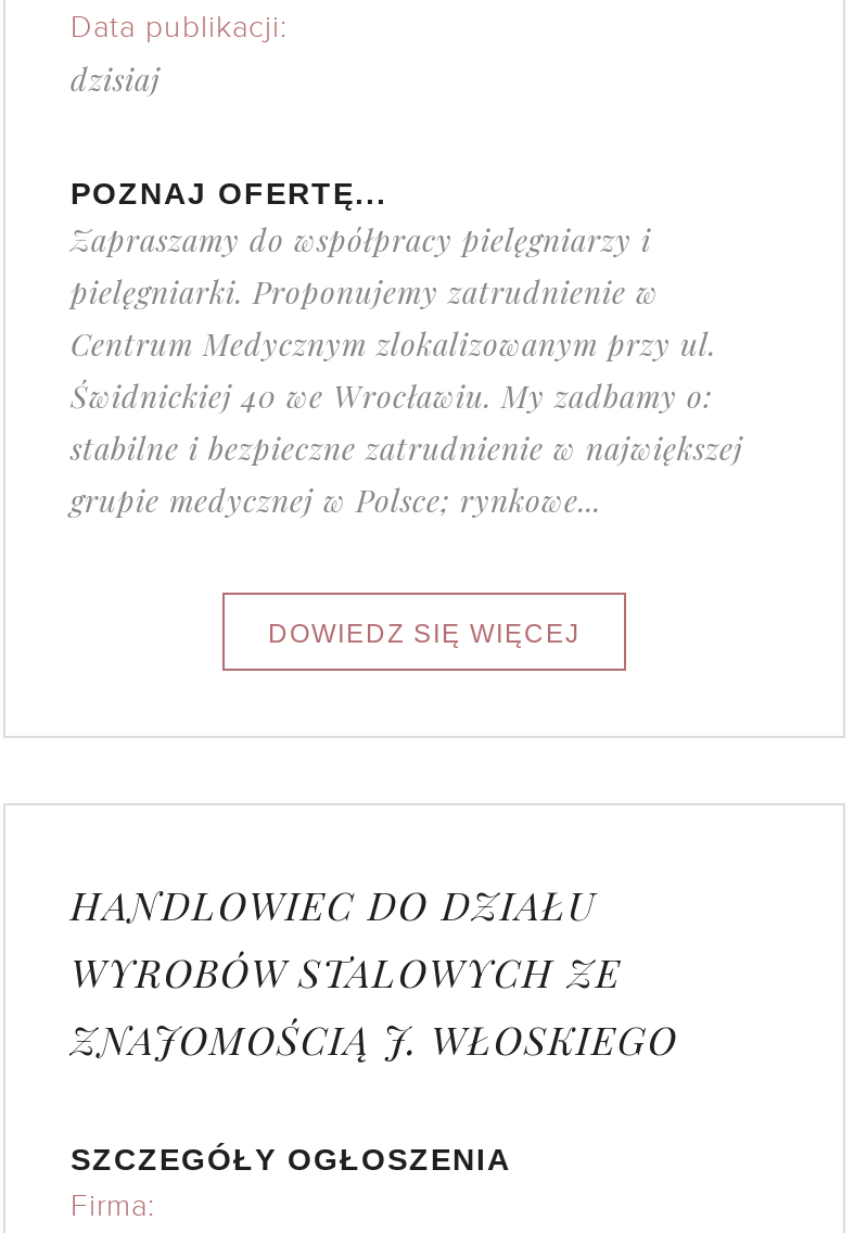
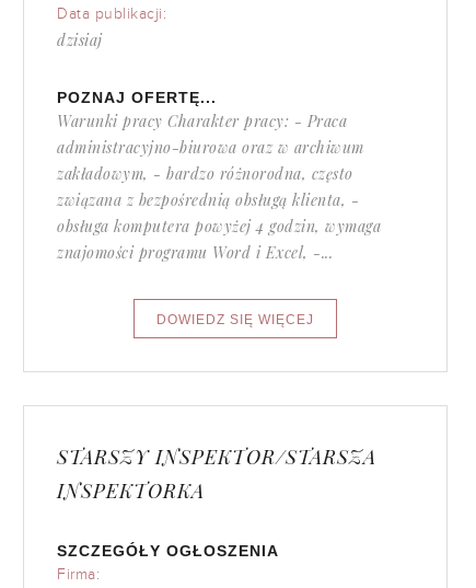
- Zapraszamy do współpracy pielęgniarzy i
- pielęgniarki. Proponujemy zatrudnienie w
- Centrum Medycznym zlokalizowanym przy ul.
- Świdnickiej 40 we Wrocławiu. My zadbamy o:
- stabilne i bezpieczne zatrudnienie w największej
- grupie medycznej w Polsce; rynkowe...
+ Warunki pracy Charakter pracy: - Praca
+ administracyjno-biurowa oraz w archiwum
+ zakładowym, - bardzo różnorodna, często
+ związana z bezpośrednią obsługą klienta, -
+ obsługa komputera powyżej 4 godzin, wymaga
+ znajomości programu Word i Excel, -...

- HANDLOWIEC DO DZIAŁU
- WYROBÓW STALOWYCH ZE
- ZNAJOMOŚCIĄ J. WŁOSKIEGO
+ STARSZY INSPEKTOR/STARSZA
+ INSPEKTORKA
